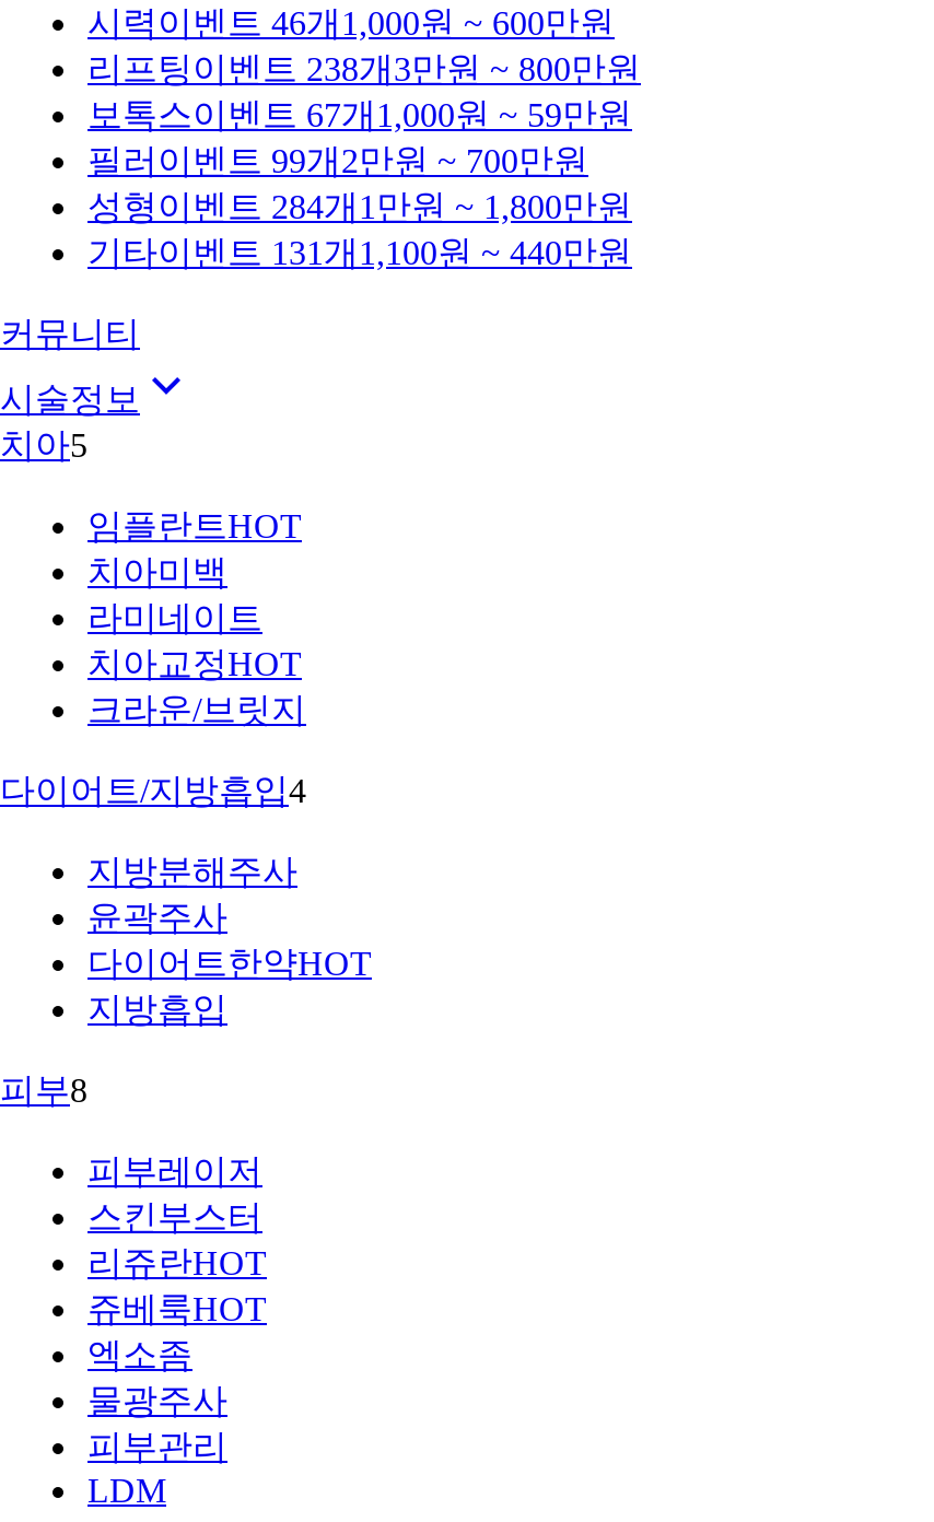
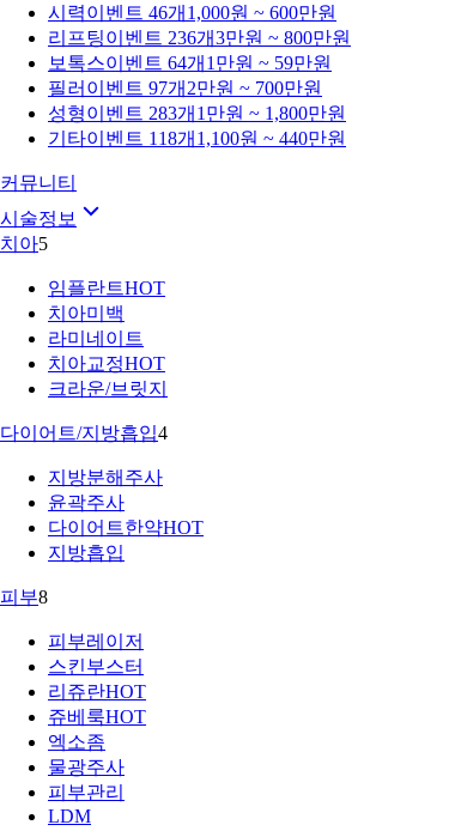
- 리프팅 이벤트 238개3만원 ~ 800만원
+ 리프팅 이벤트 236개3만원 ~ 800만원

- 보톡스 이벤트 67개 1,000원 ~ 59만원
+ 보톡스 이벤트 64개 1만원 ~ 59만원

- 필러 이벤트 99개2만원 ~ 700만원
+ 필러 이벤트 97개2만원 ~ 700만원

- 성형 이벤트 284개 1만원 ~ 1,800만원
+ 성형 이벤트 283개 1만원 ~ 1,800만원

- 기타이벤트 131개 1,100원 ~ 440만원
+ 기타이벤트 118개 1,100원 ~ 440만원
